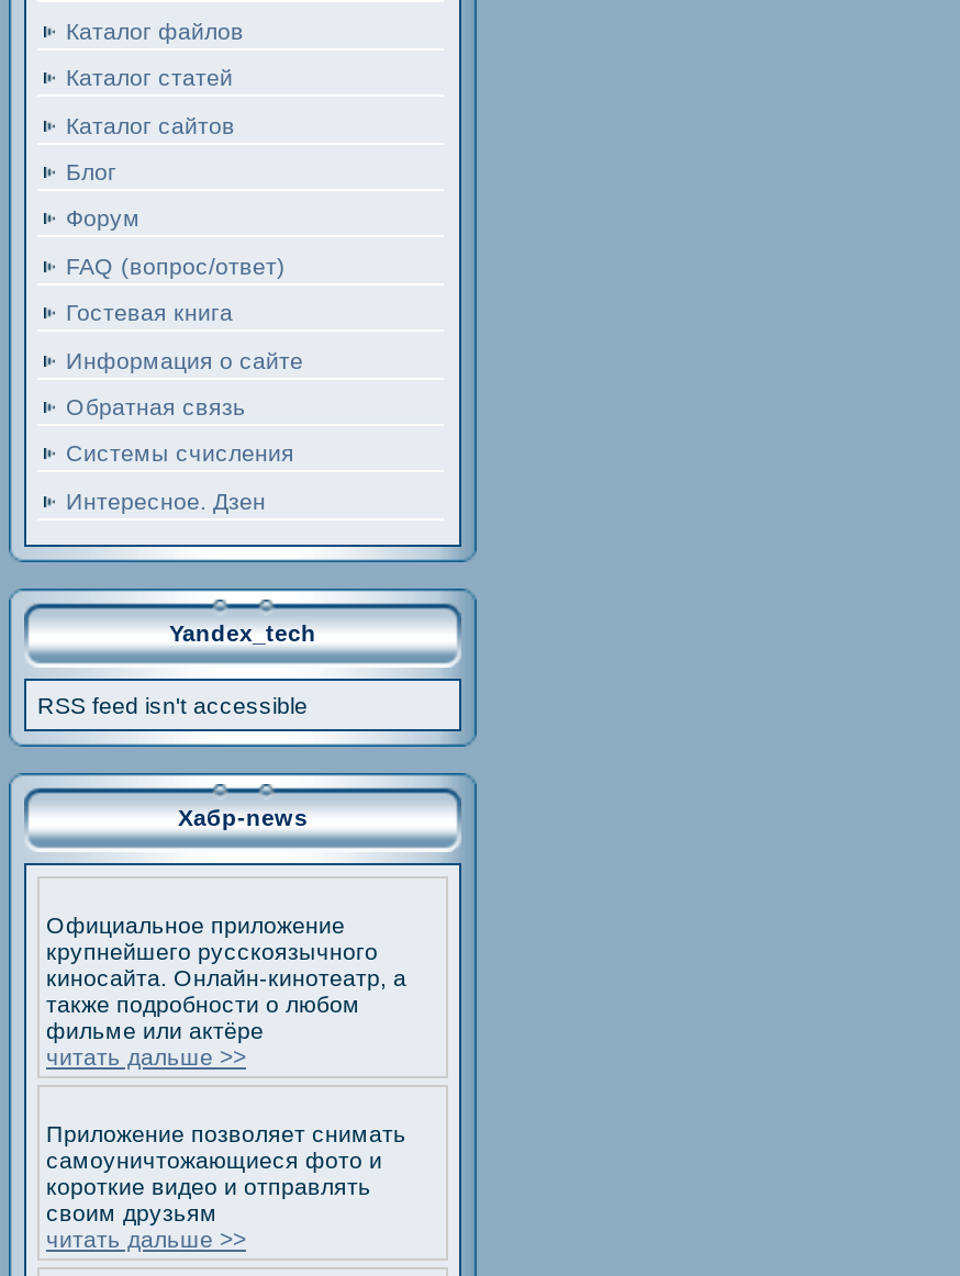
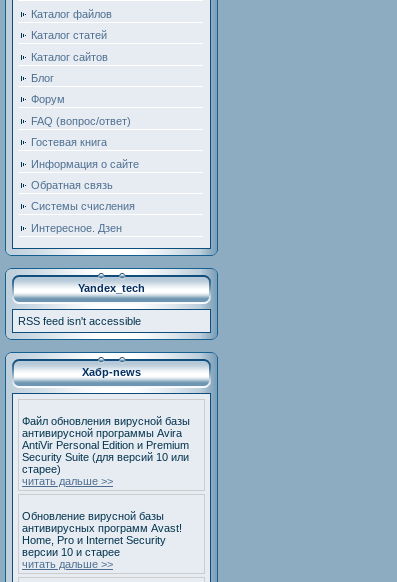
- Официальное приложение
- крупнейшего русскоязычного
- киносайта. Онлайн-кинотеатр, а
- также подробности о любом
- фильме или актёре
+ Файл обновления вирусной базы
+ антивирусной программы Avira
+ AntiVir Personal Edition и Premium
+ Security Suite (для версий 10 или
+ старее)

- Приложение позволяет снимать
- самоуничтожающиеся фото и
- короткие видео и отправлять
- своим друзьям
+ Обновление вирусной базы
+ антивирусных программ Avast!
+ Home, Pro и Internet Security
+ версии 10 и старее
